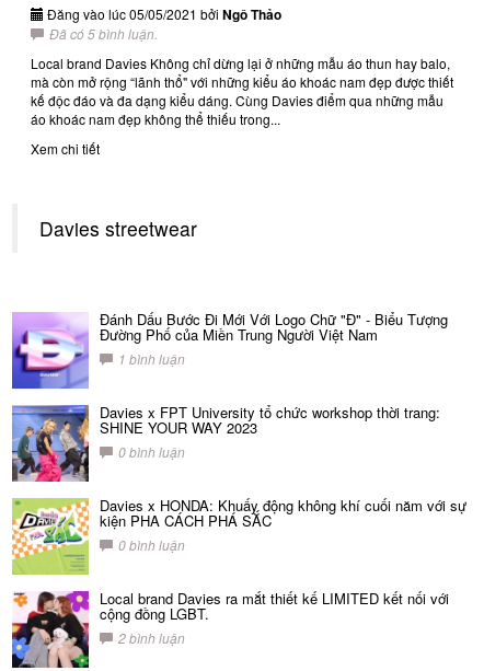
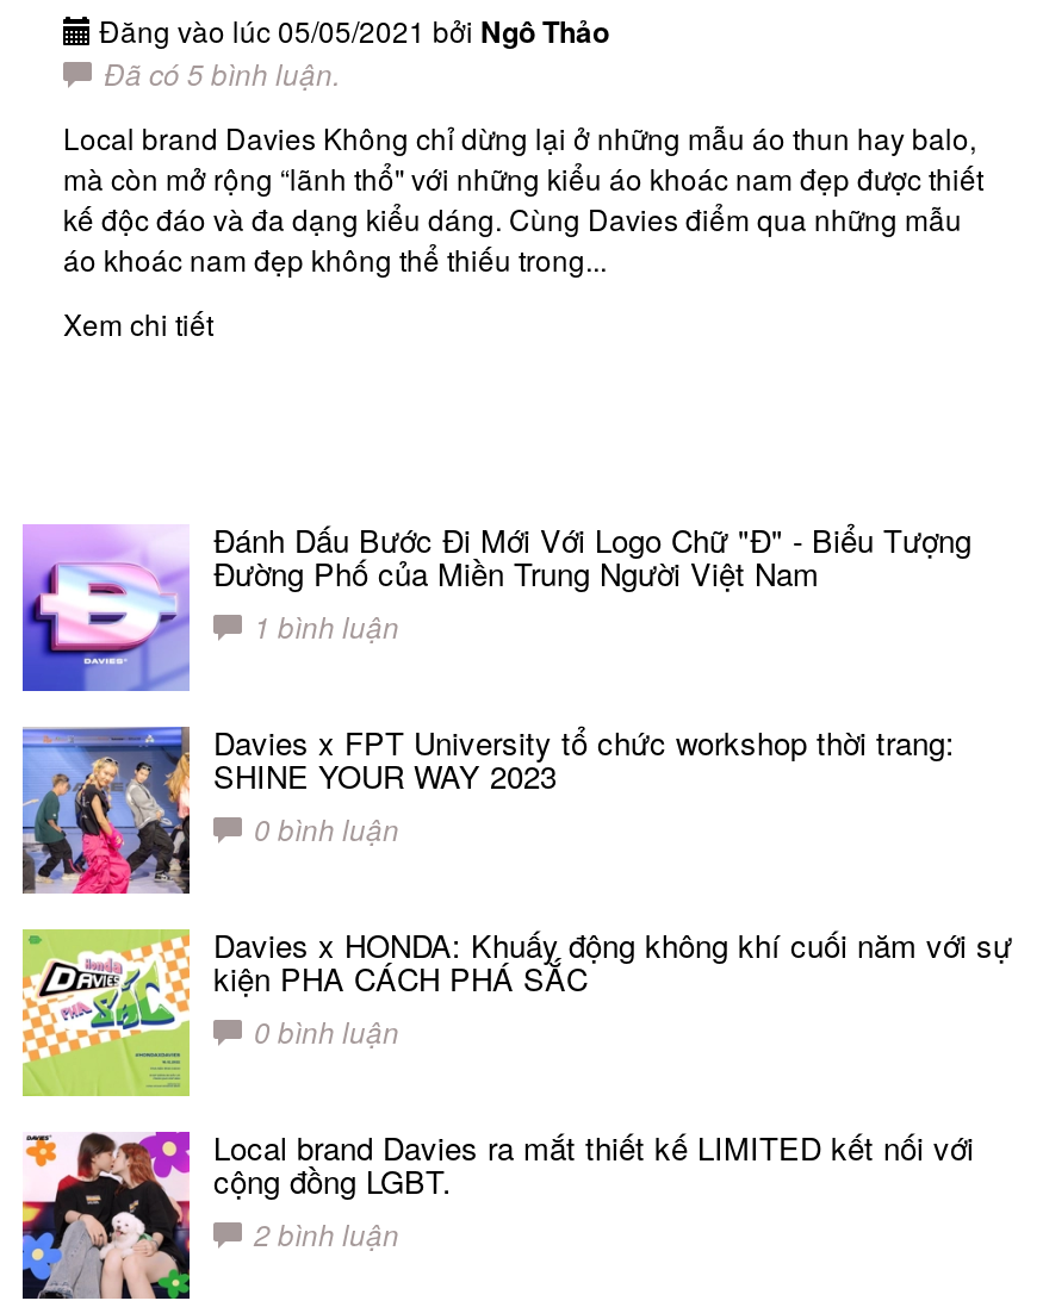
- Davies streetwear
